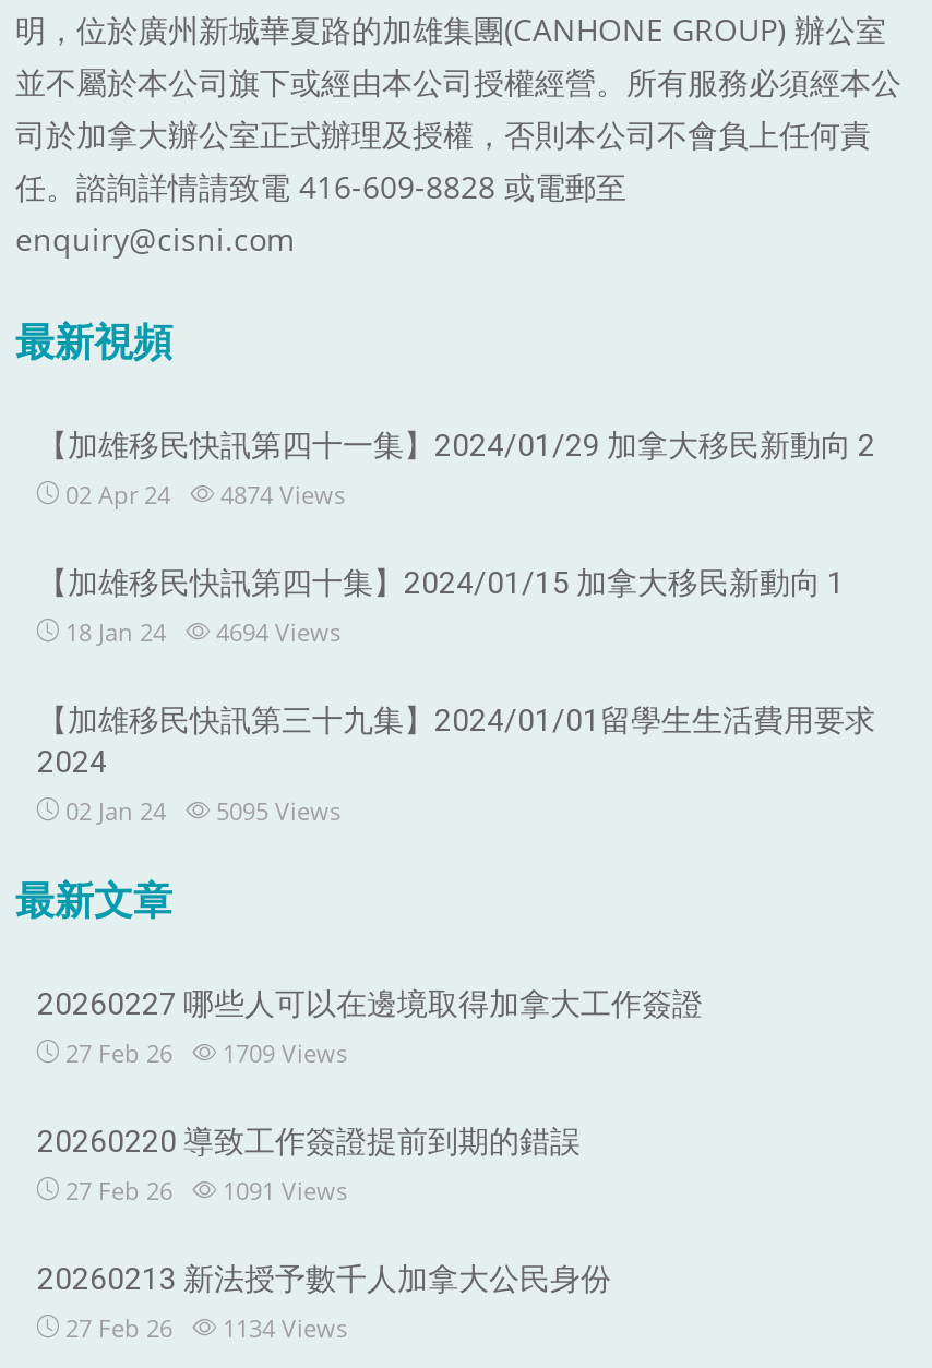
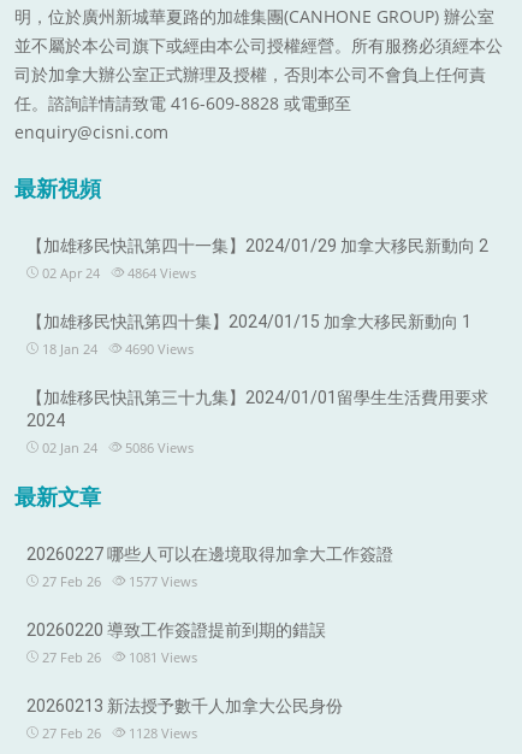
- 02 Apr 24 4874 Views
+ 02 Apr 24 4864 Views

- 18 Jan 24 4694 Views
+ 18 Jan 24 4690 Views

- 02 Jan 24 5095 Views
+ 02 Jan 24 5086 Views

- 27 Feb 26 1709 Views
+ 27 Feb 26 1577 Views

- 27 Feb 26 1091 Views
+ 27 Feb 26 1081 Views

- 27 Feb 26 1134 Views
+ 27 Feb 26 1128 Views
